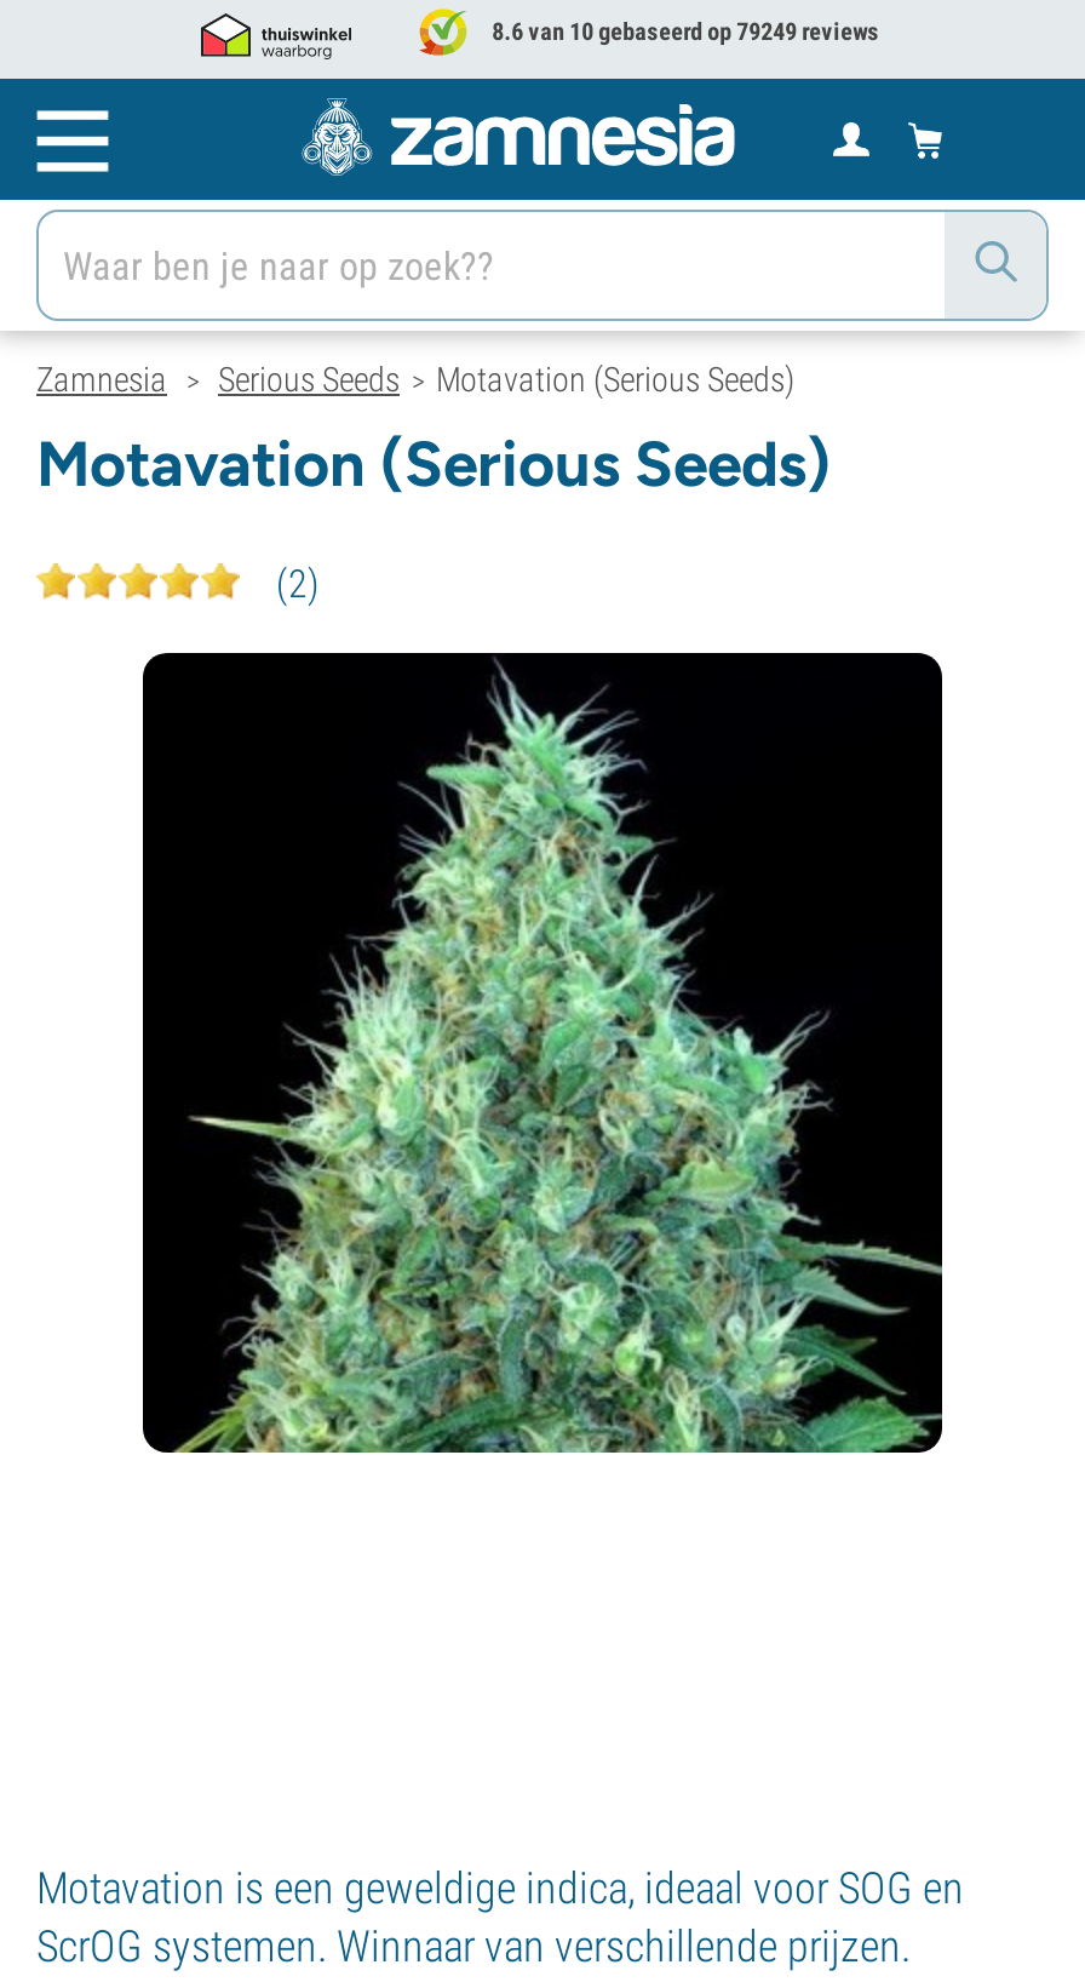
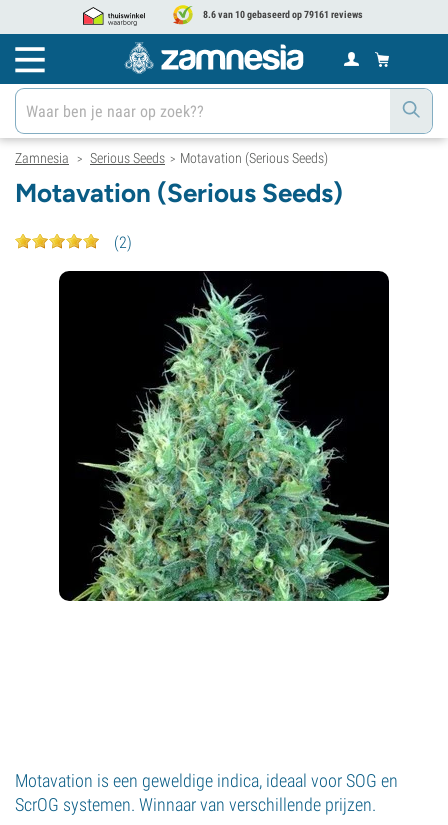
- 8.6 van 10 gebaseerd op 79249 reviews
+ 8.6 van 10 gebaseerd op 79161 reviews
